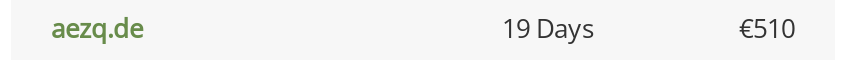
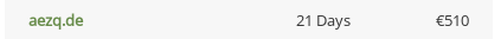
- 19 Days
+ 21 Days
